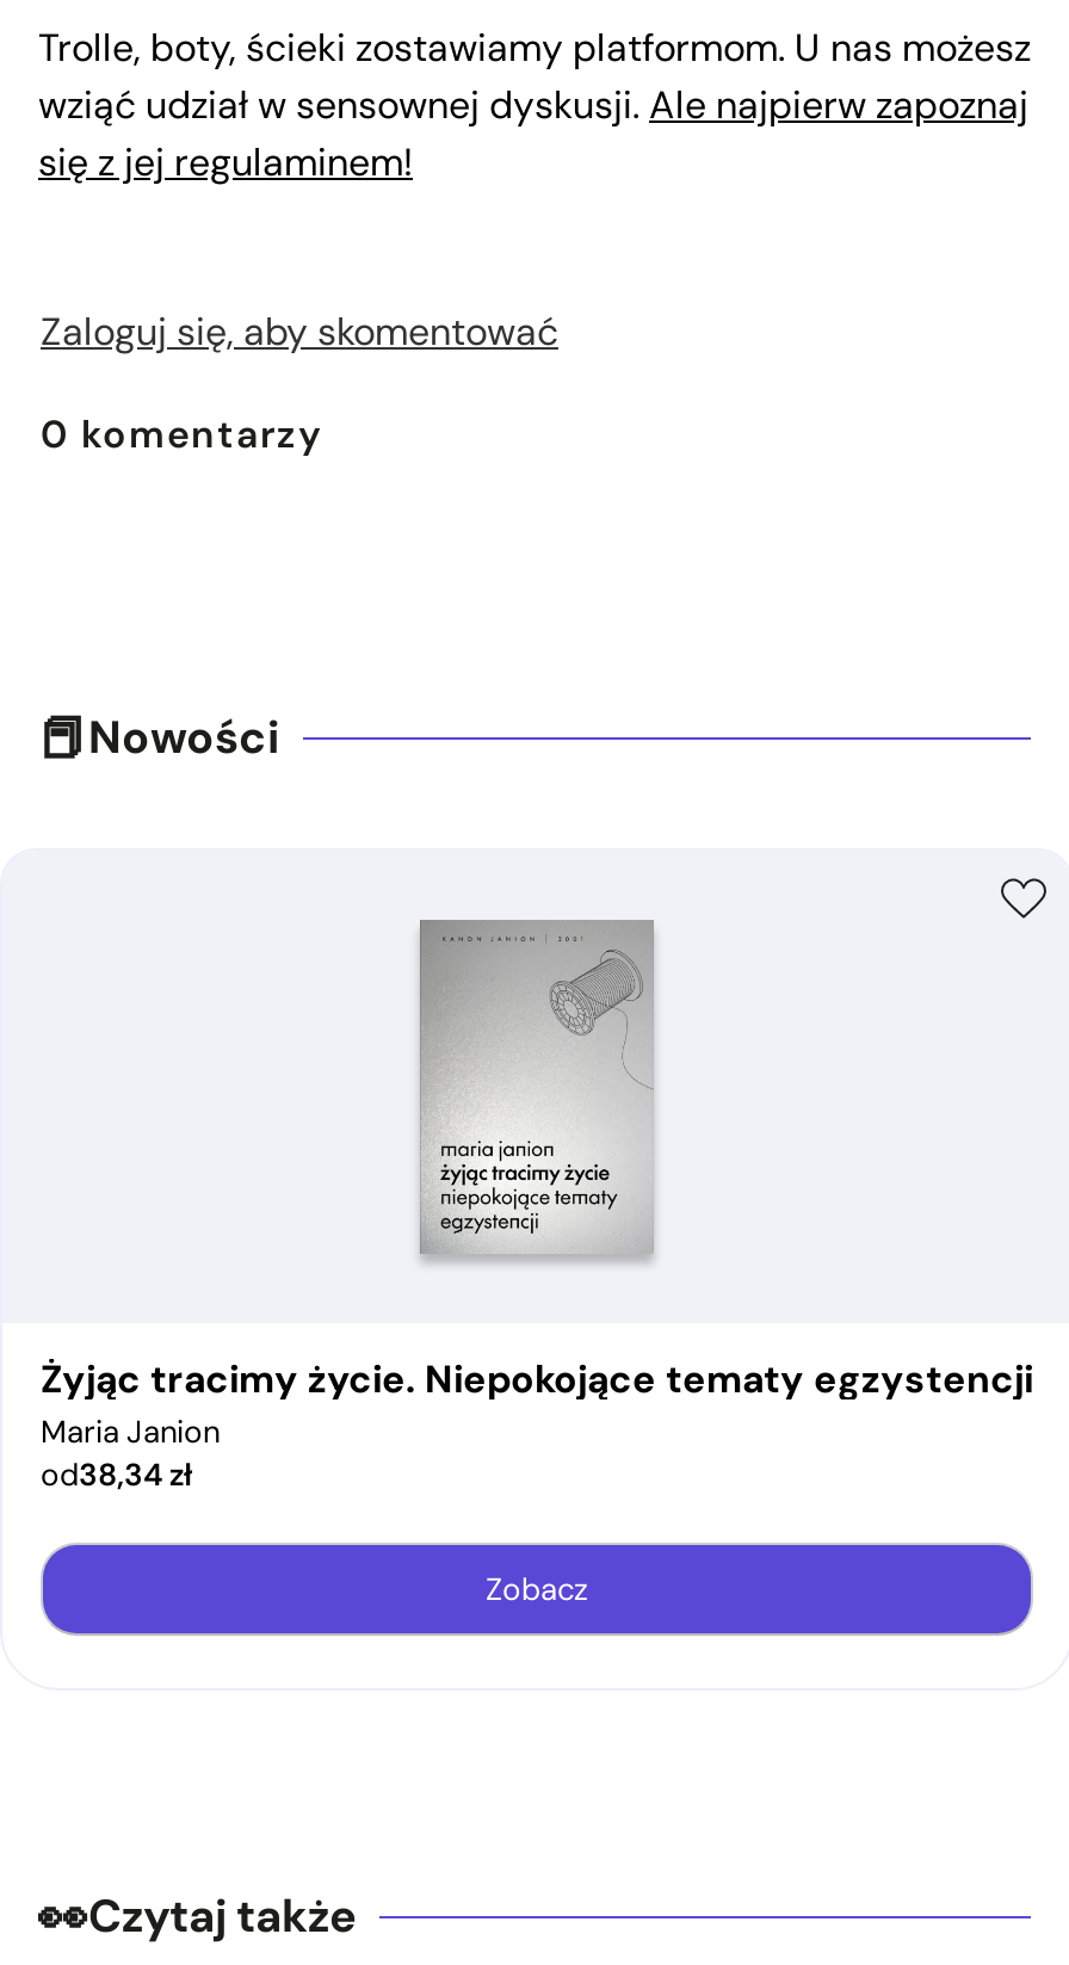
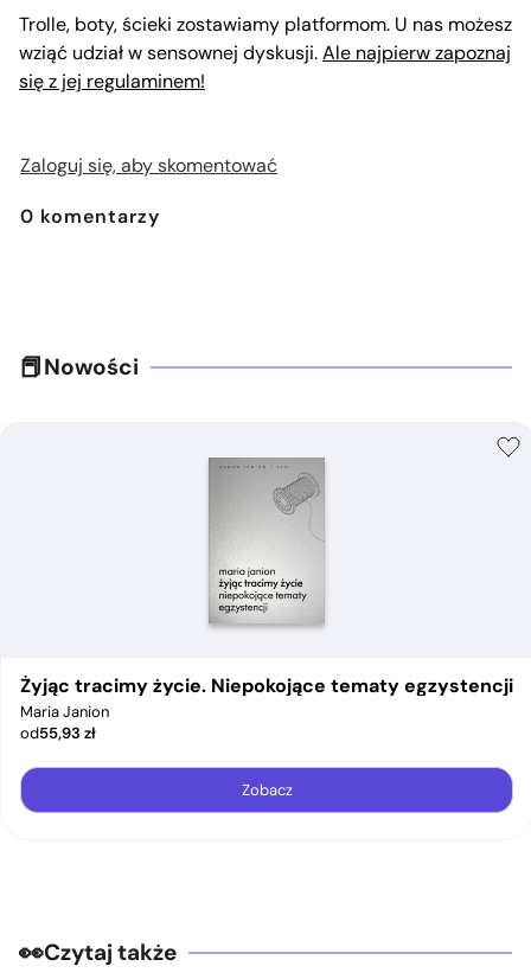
- od38,34 zł
+ od55,93 zł
